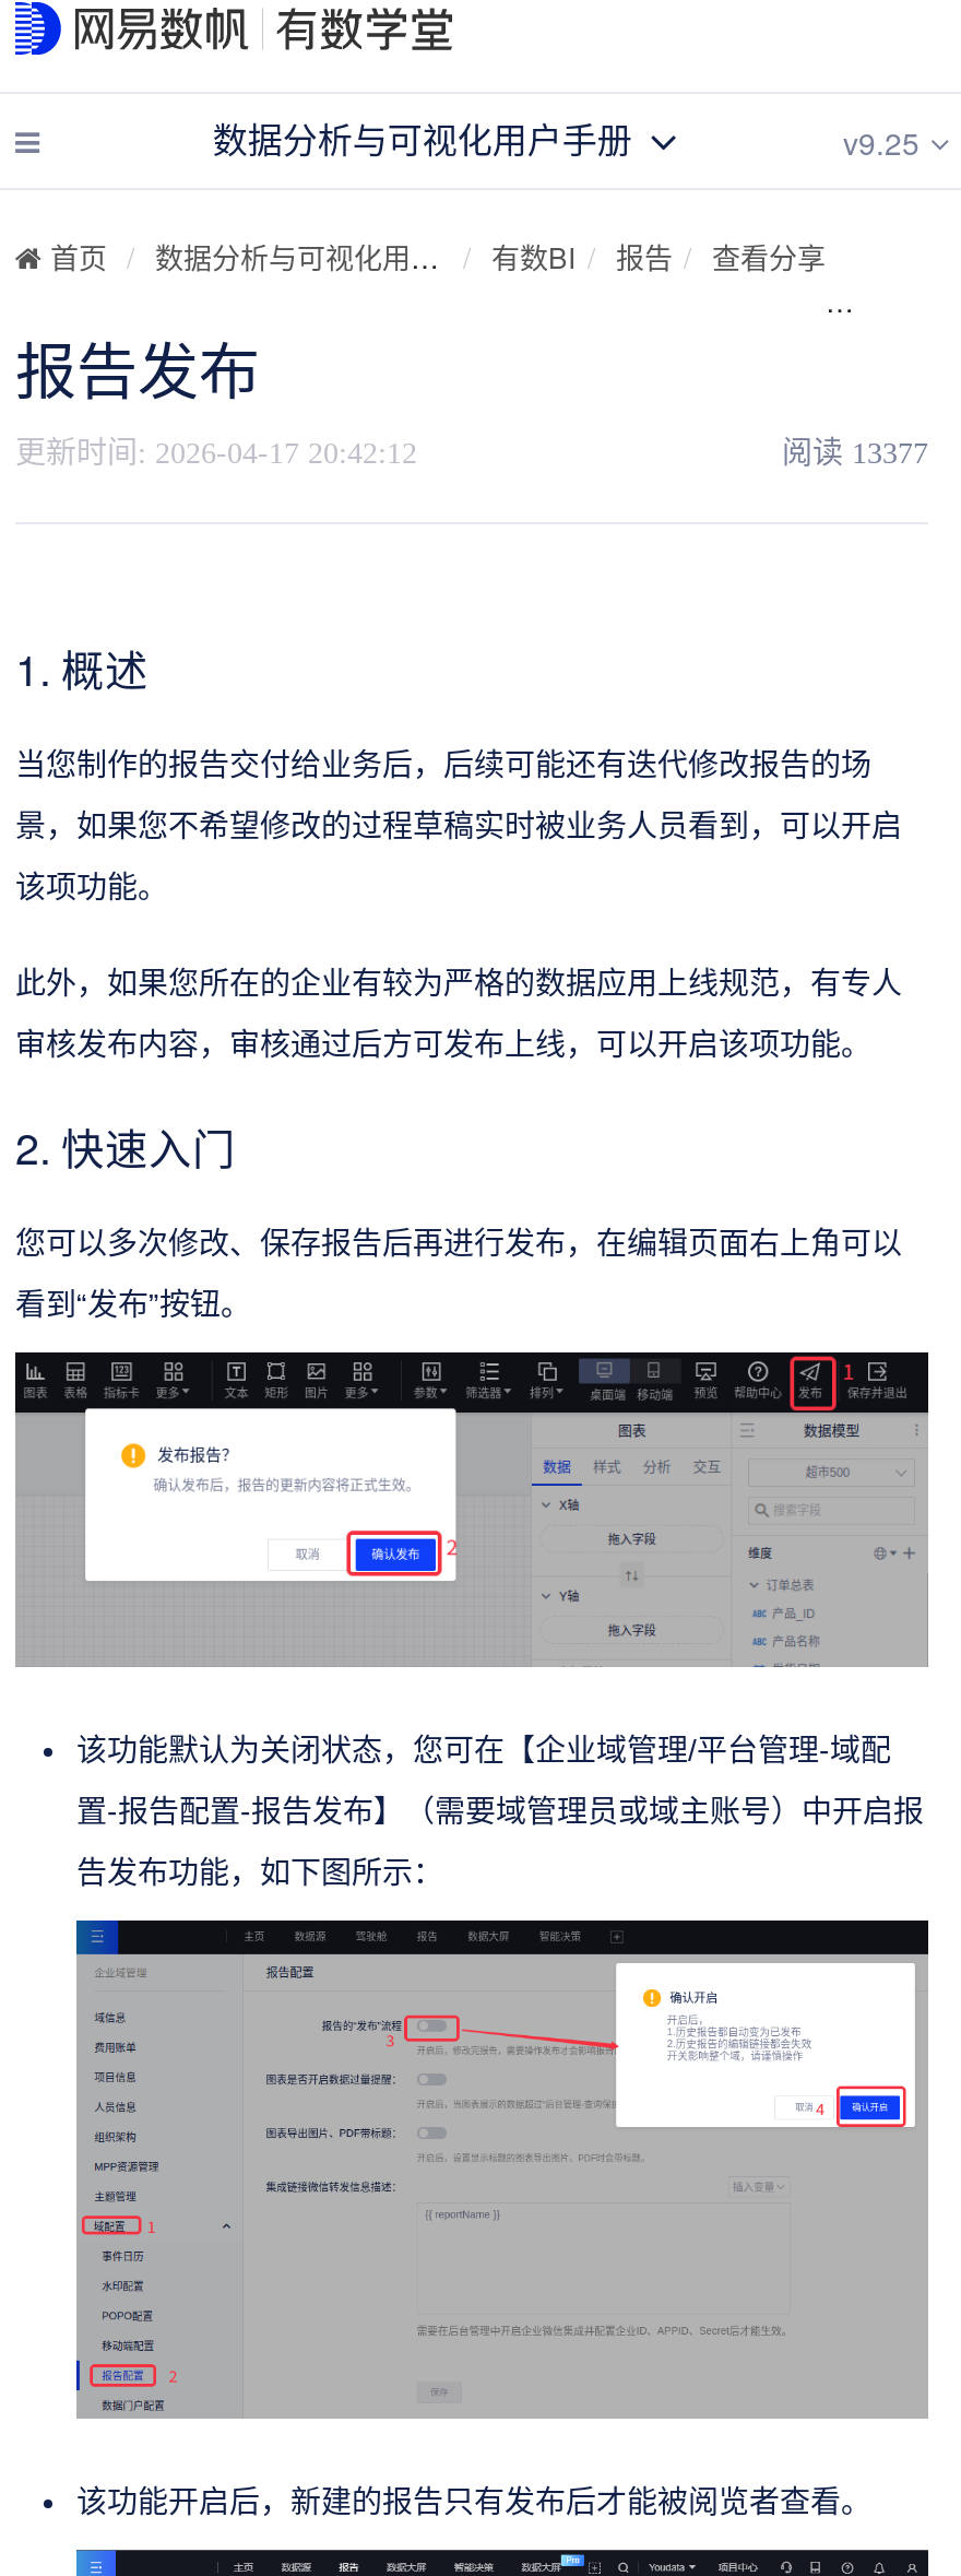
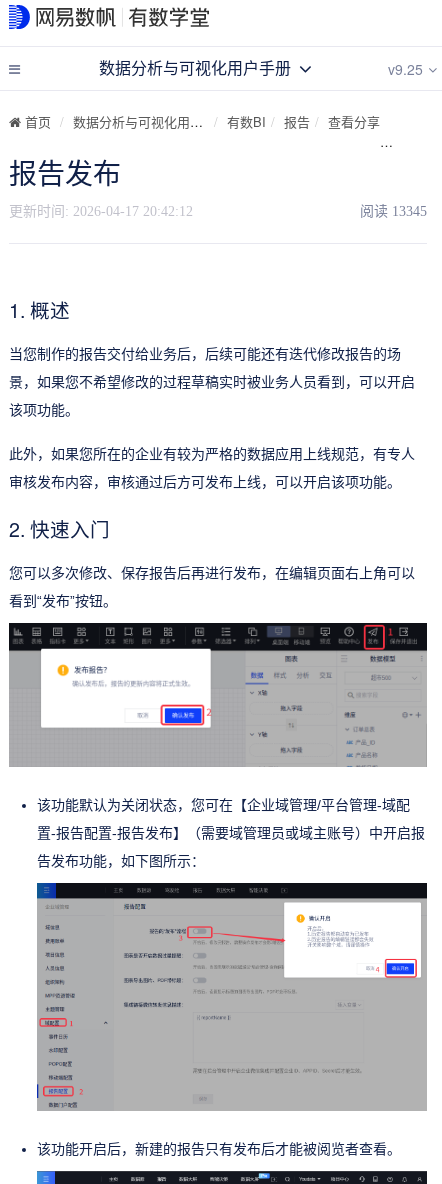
- 阅读13377
+ 阅读13345
